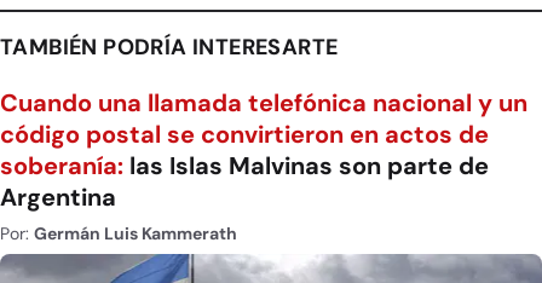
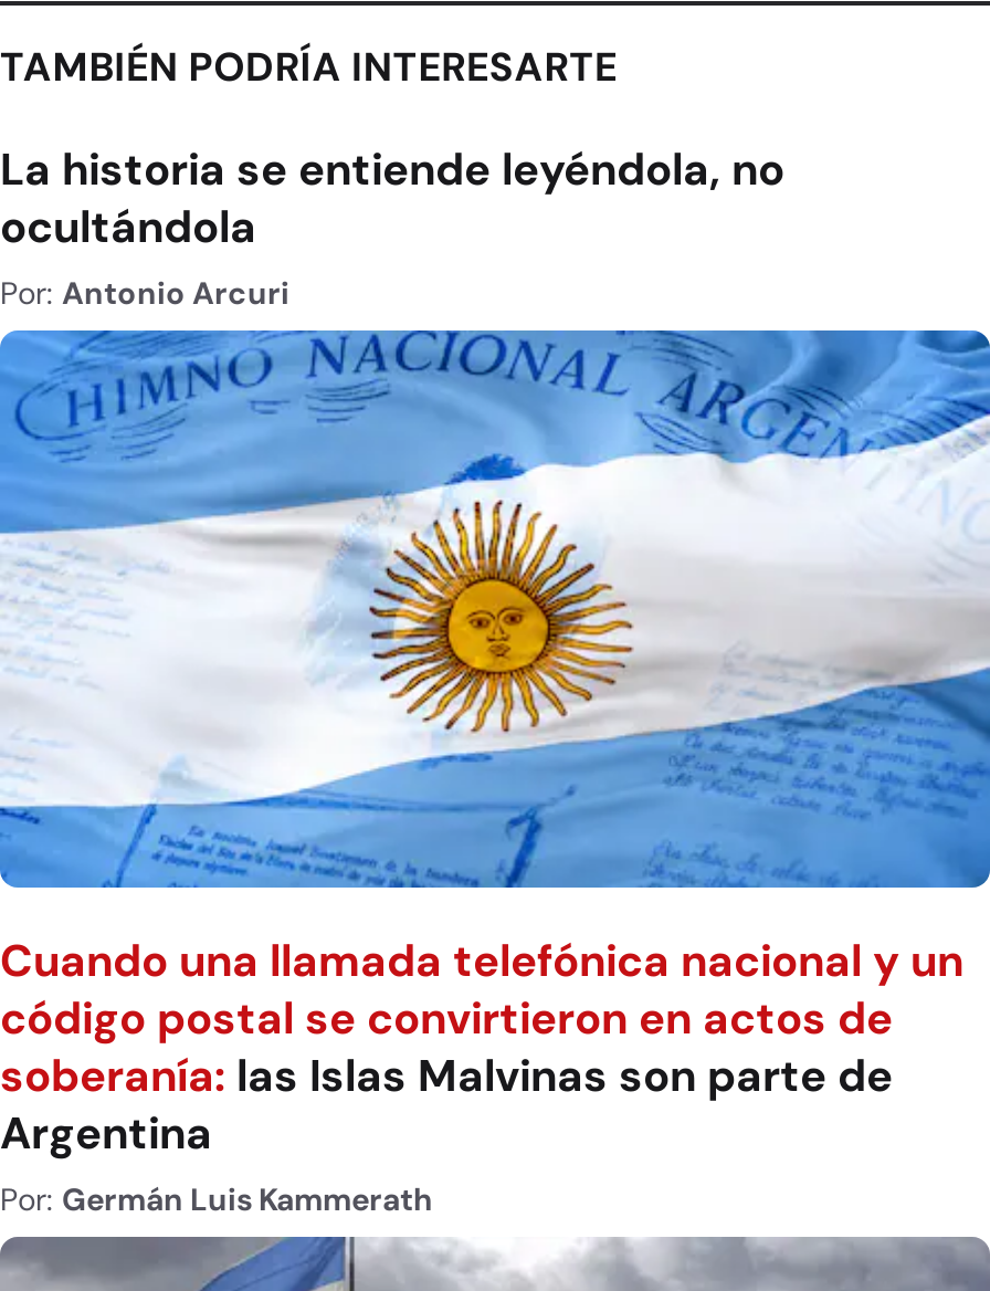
+ La historia se entiende leyéndola, no
+ ocultándola
+ Por: Antonio Arcuri

+ [image]
